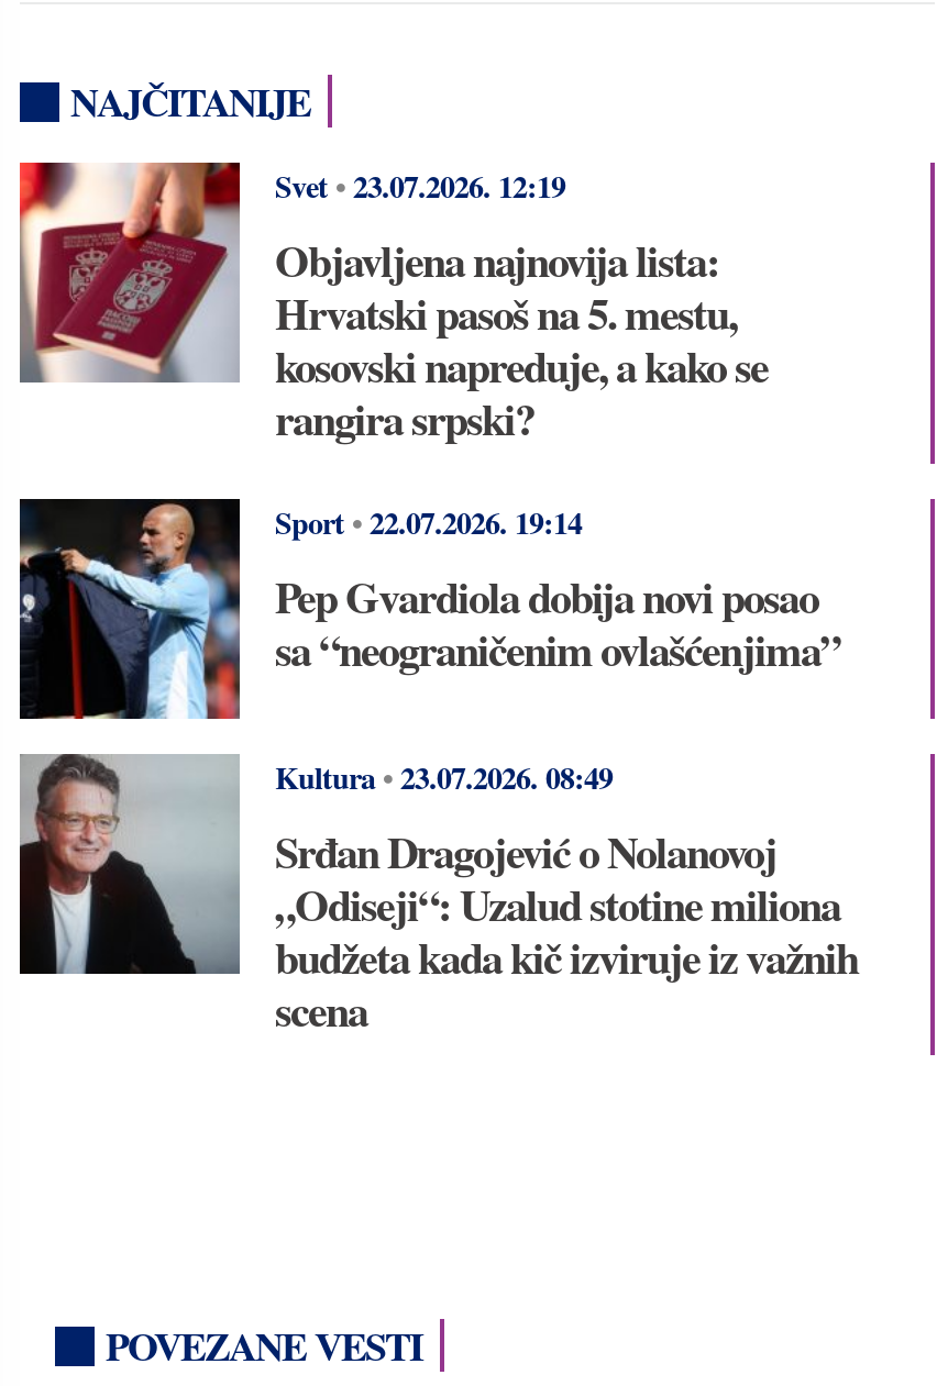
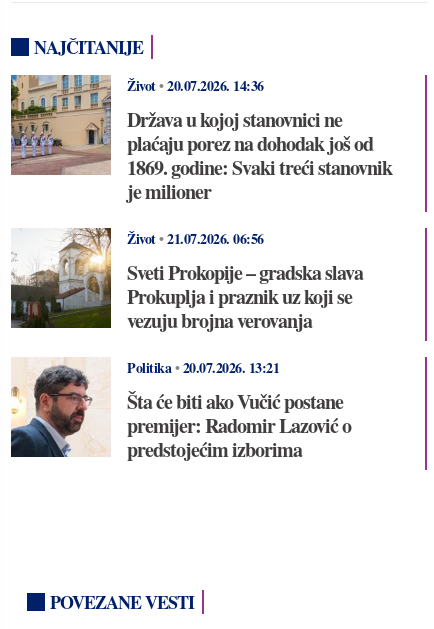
- [image]
- Svet •23.07.2026. 12:19
- Objavljena najnovija lista:
- Hrvatski pasoš na 5. mestu,
- kosovski napreduje, a kako se
- rangira srpski?
+ [image]
+ Život •20.07.2026. 14:36
+ Država u kojoj stanovnici ne
+ plaćaju porez na dohodak još od
+ 1869. godine: Svaki treći stanovnik
+ je milioner

- [image]
- Sport •22.07.2026. 19:14
- Pep Gvardiola dobija novi posao
- sa “neograničenim ovlašćenjima”
+ [image]
+ Život • 21.07.2026. 06:56
+ Sveti Prokopije – gradska slava
+ Prokuplja i praznik uz koji se
+ vezuju brojna verovanja

- [image]
- Kultura •23.07.2026. 08:49
- Srđan Dragojević o Nolanovoj
- „Odiseji“: Uzalud stotine miliona
- budžeta kada kič izviruje iz važnih
- scena
+ [image]
+ Politika • 20.07.2026. 13:21
+ Šta će biti ako Vučić postane
+ premijer: Radomir Lazović o
+ predstojećim izborima
